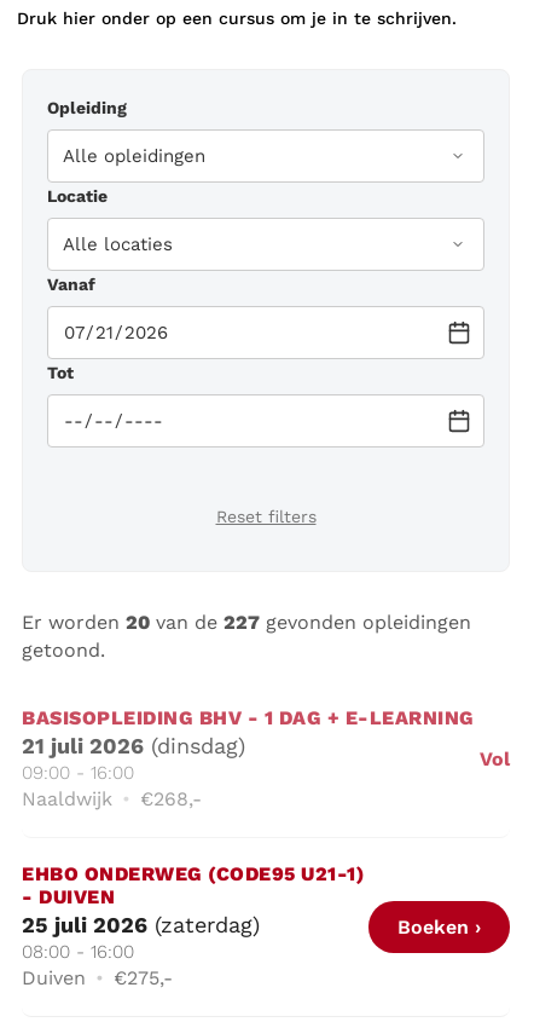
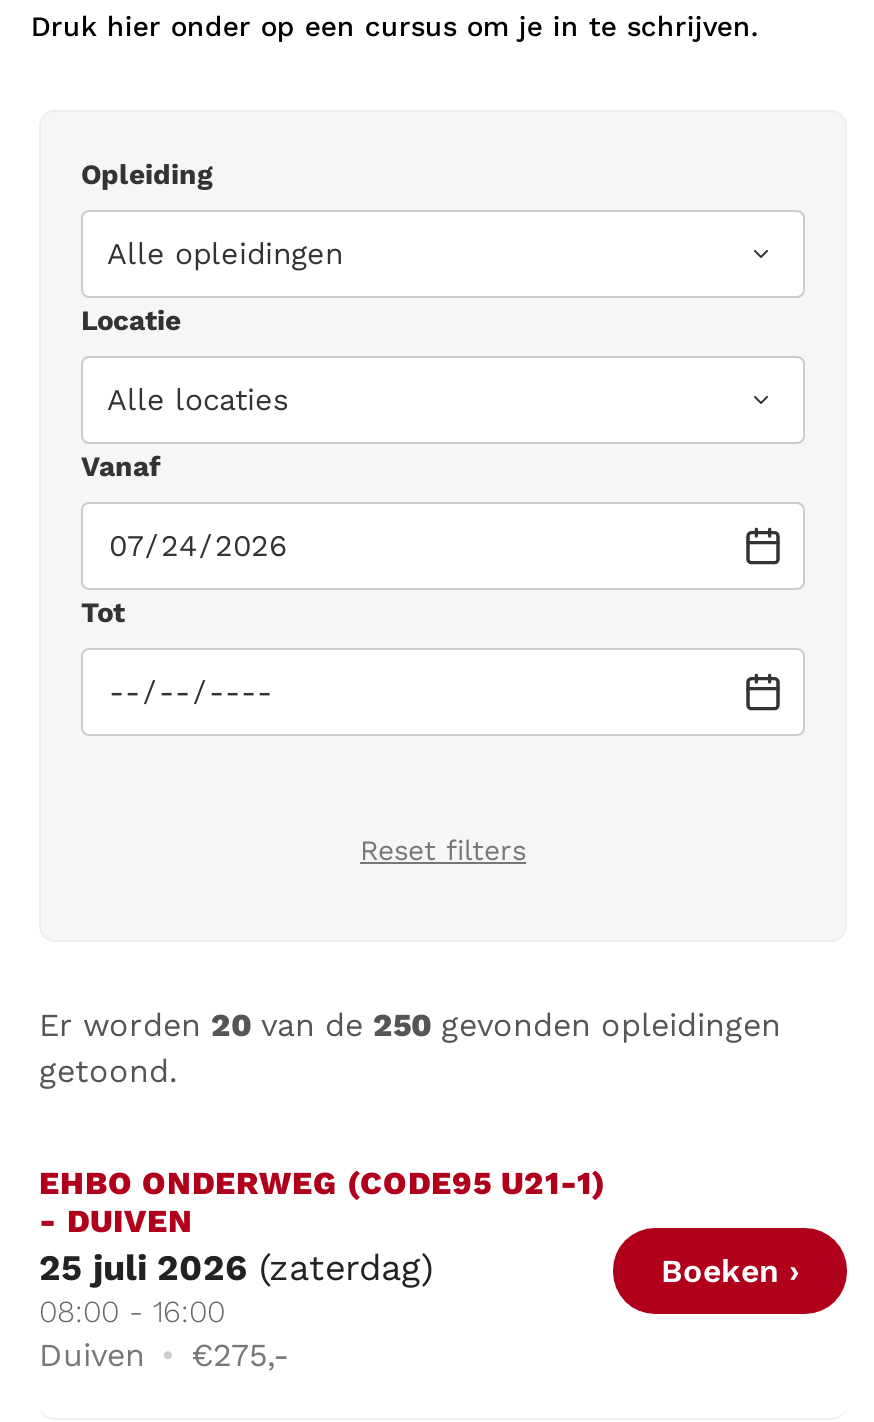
- Er worden 20 van de 227 gevonden opleidingen
+ Er worden 20 van de 250 gevonden opleidingen

- BASISOPLEIDING BHV - 1 DAG + E-LEARNING
- 21 juli 2026 (dinsdag)
- 09:00 - 16:00
- Naaldwijk • €268,-

- Vol
